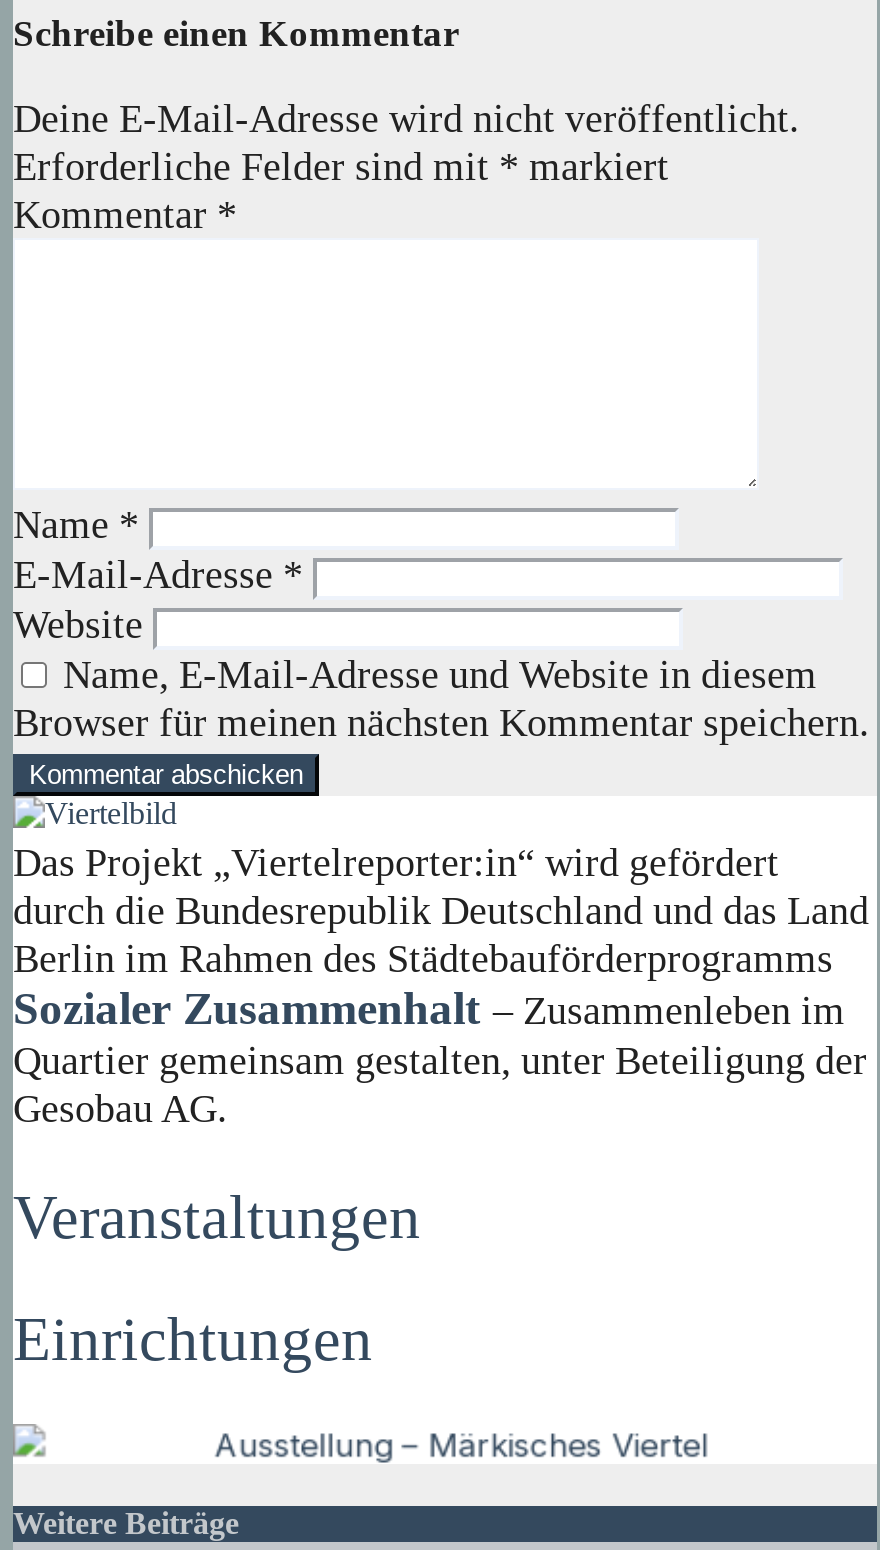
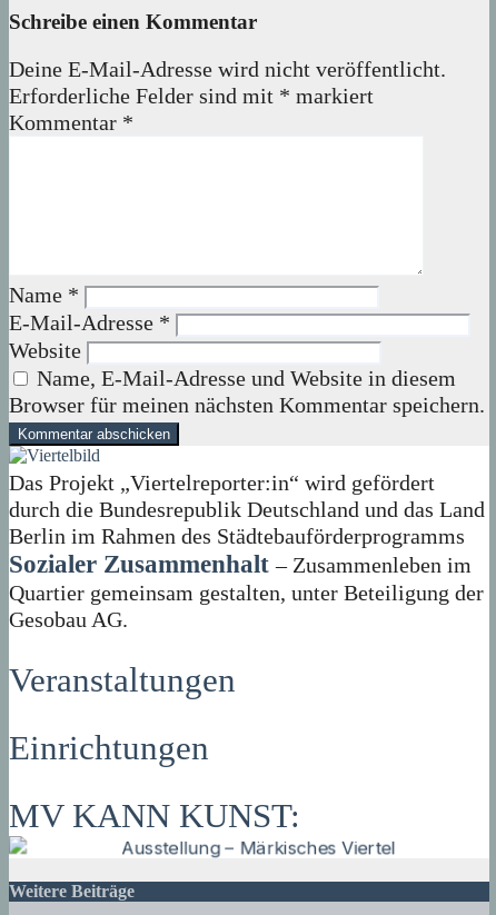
+ MV KANN KUNST:
